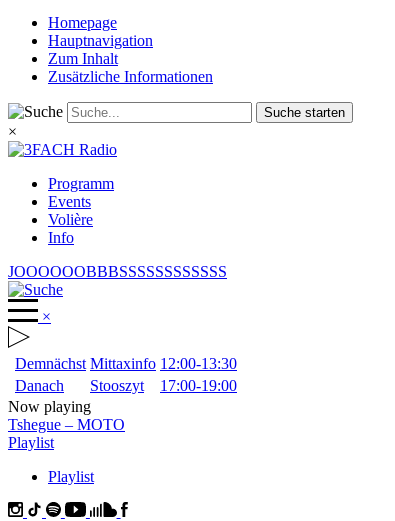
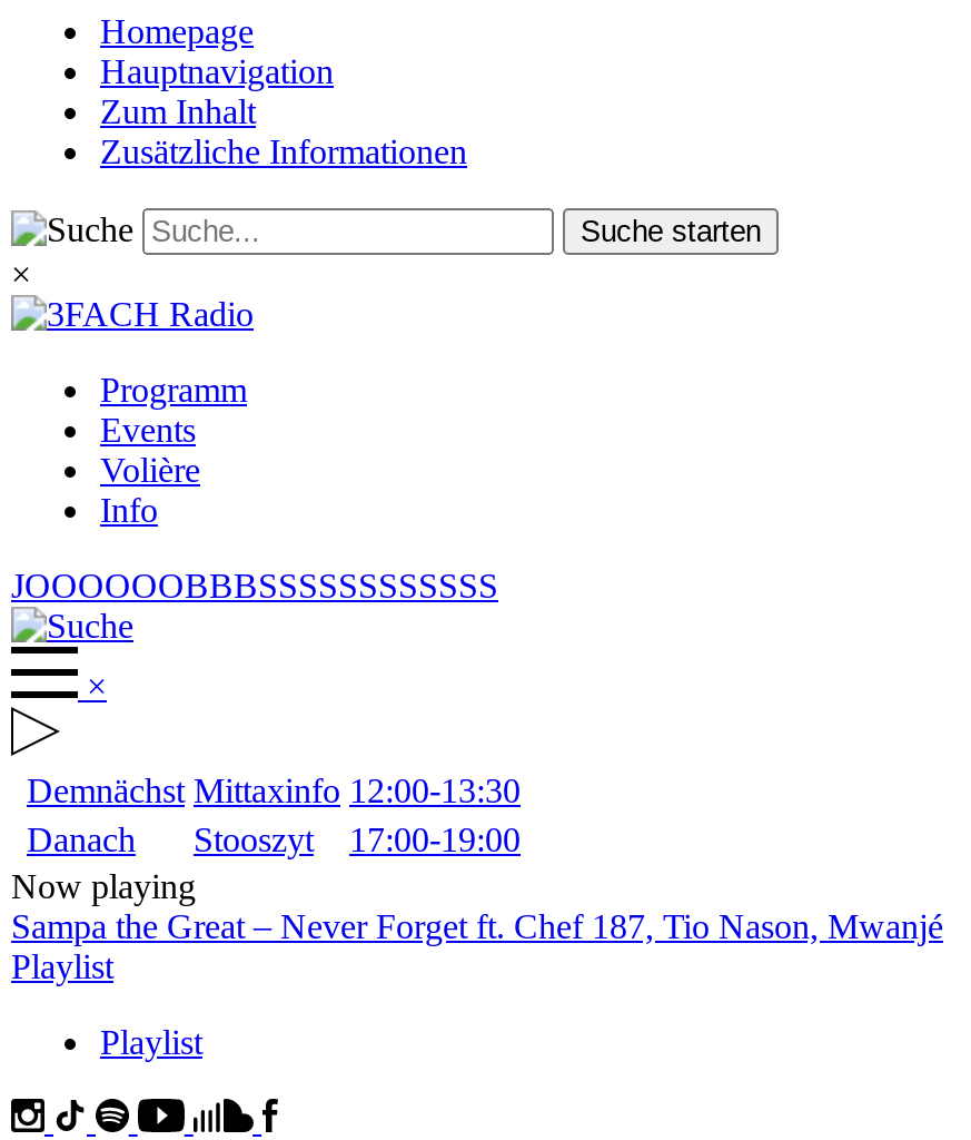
- Tshegue – MOTO
+ Sampa the Great – Never Forget ft. Chef 187, Tio Nason, Mwanjé
